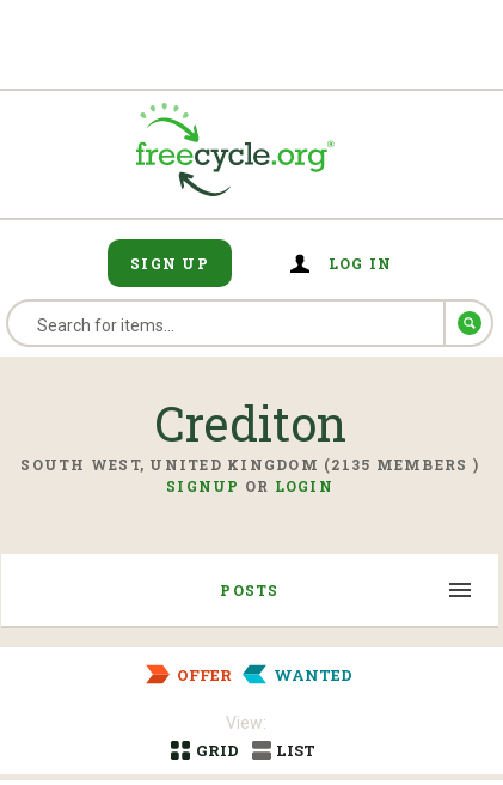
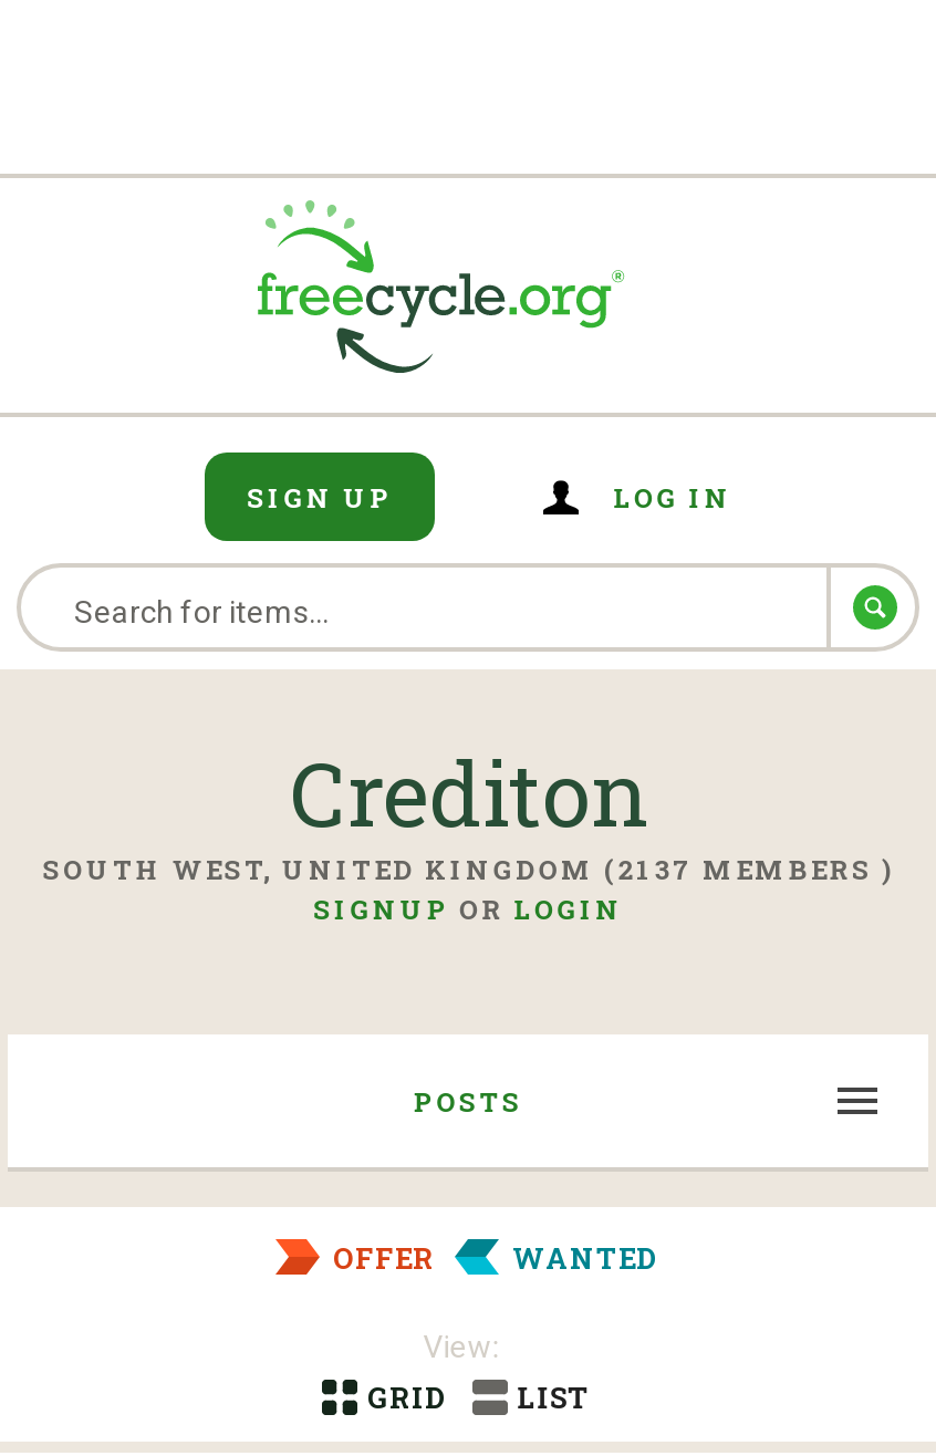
- SOUTH WEST, UNITED KINGDOM (2135 MEMBERS )
+ SOUTH WEST, UNITED KINGDOM (2137 MEMBERS )
